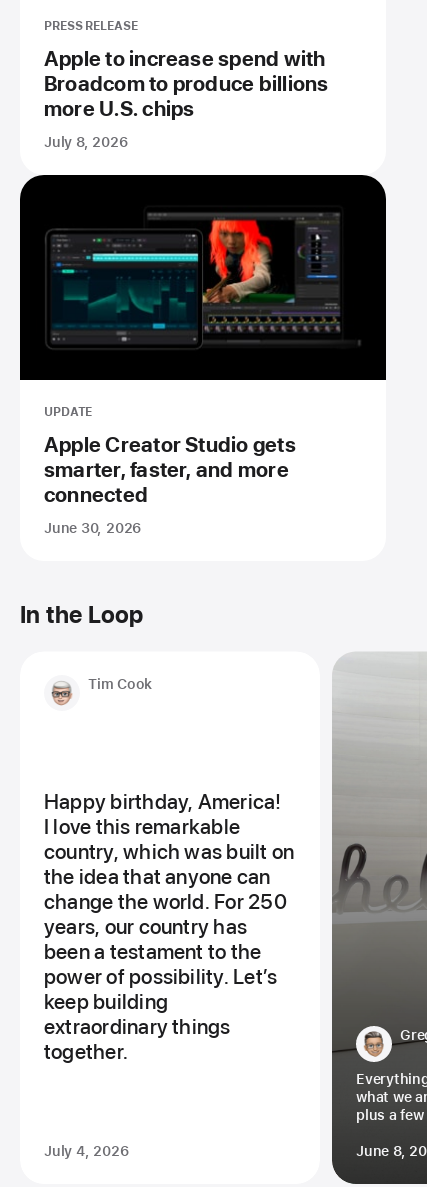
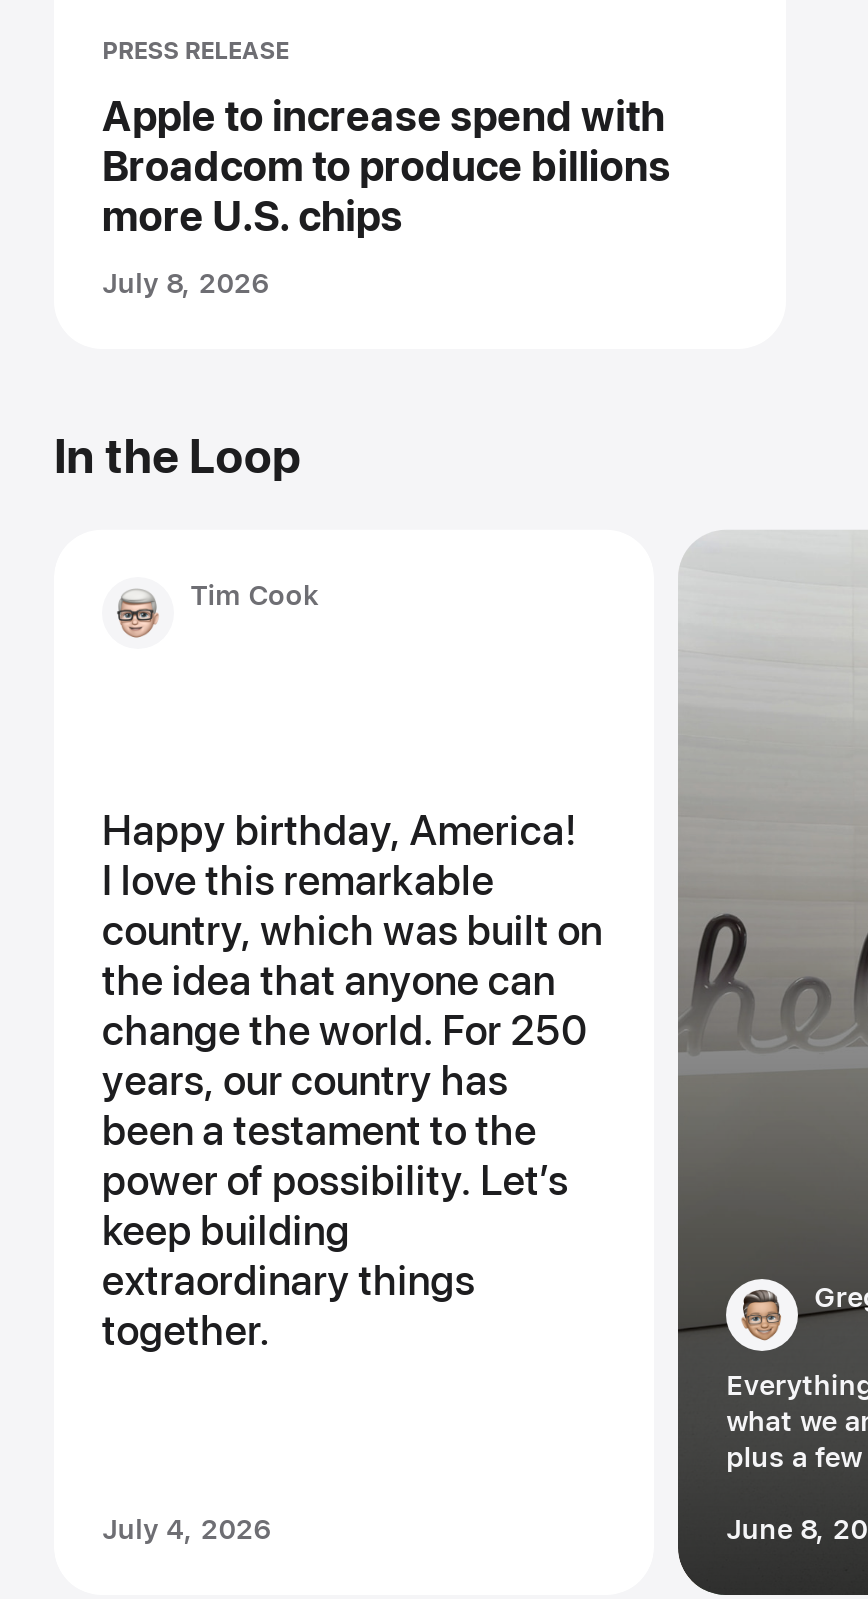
- [image]
- UPDATE
- Apple Creator Studio gets
- smarter, faster, and more
- connected
- June 30, 2026
